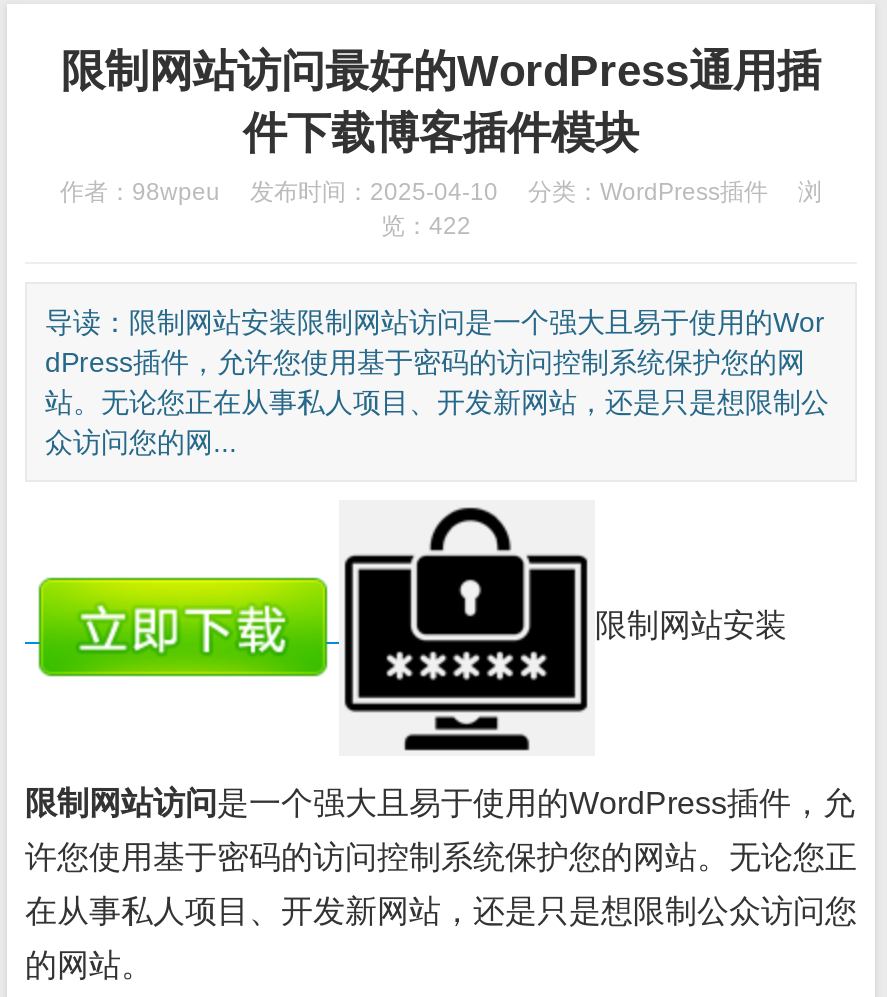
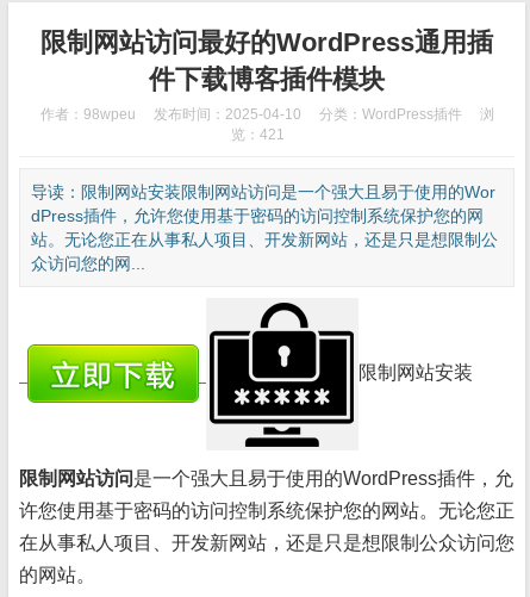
- 览：422
+ 览：421
